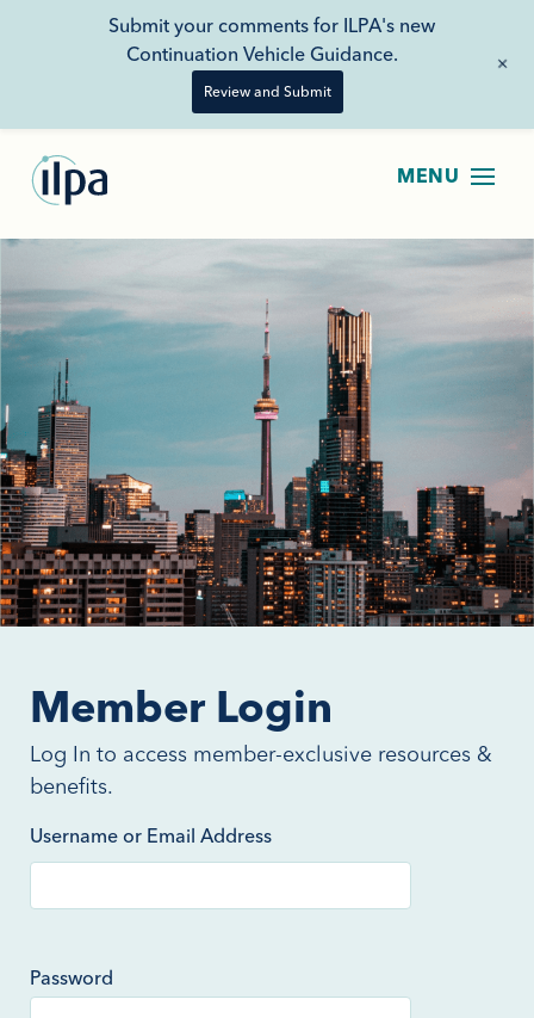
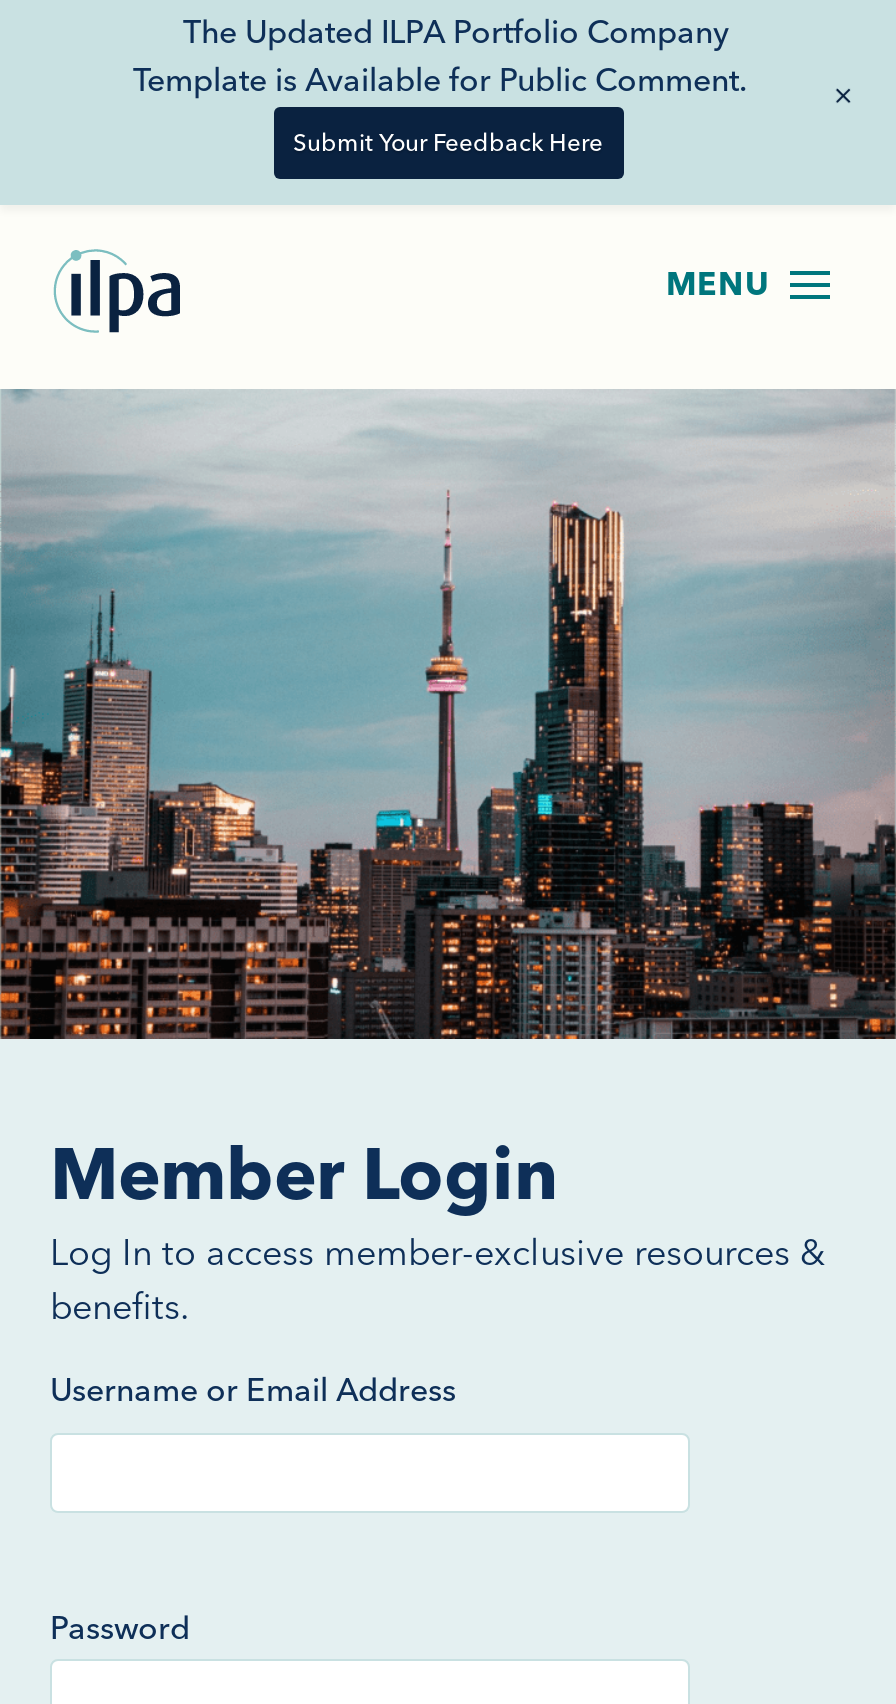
- Submit your comments for ILPA's new
- Continuation Vehicle Guidance.
+ The Updated ILPA Portfolio Company
+ Template is Available for Public Comment.

- Review and Submit
+ Submit Your Feedback Here
